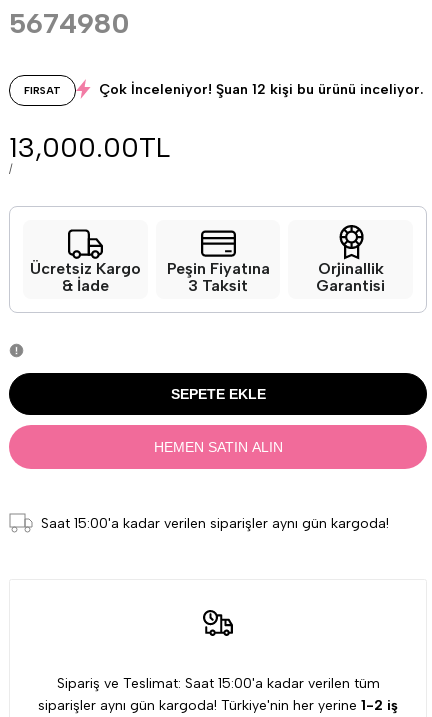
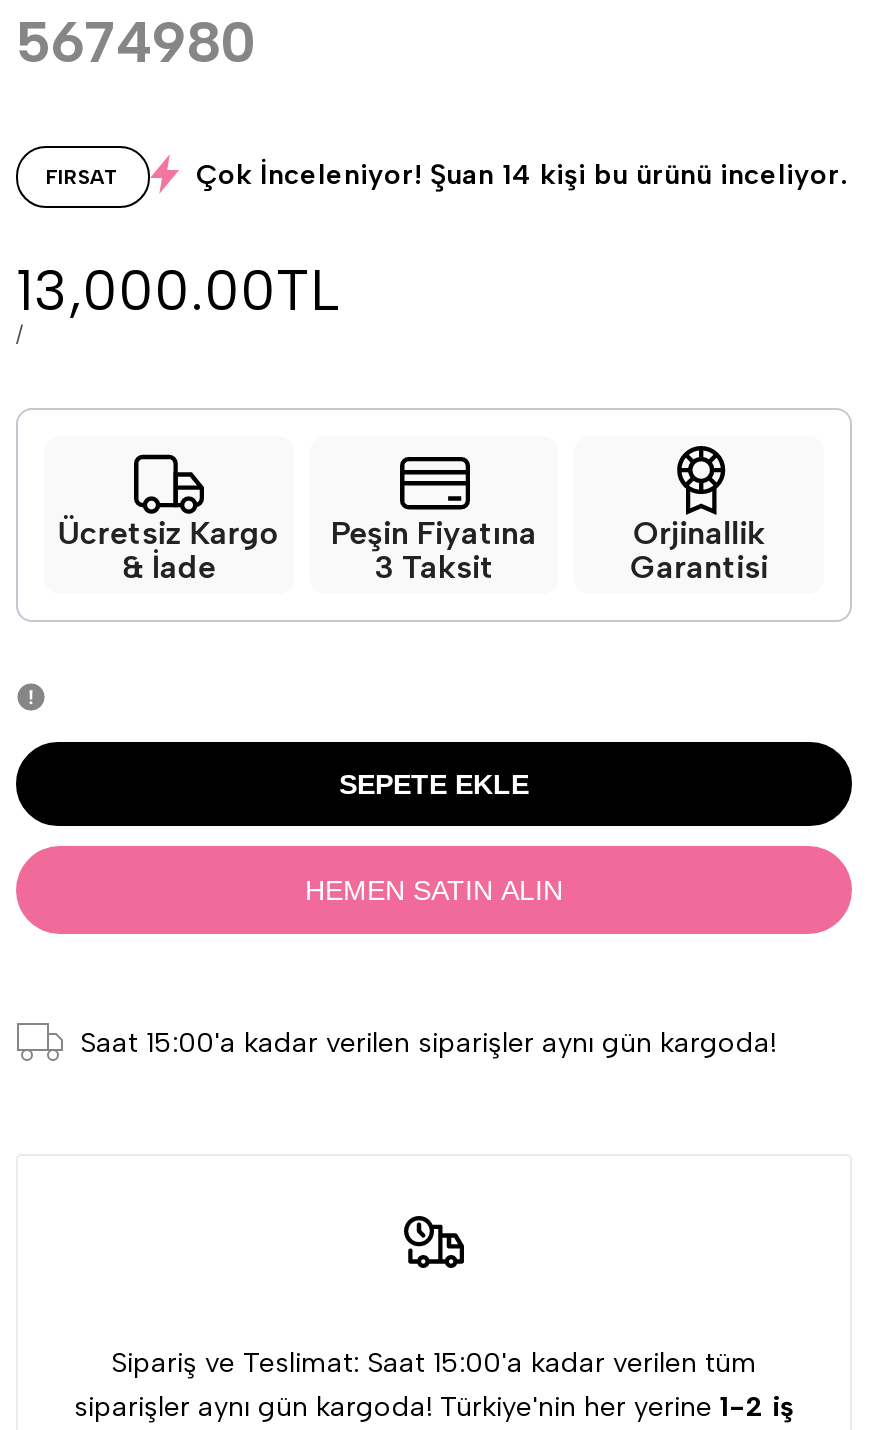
- Çok İnceleniyor! Şuan 12 kişi bu ürünü inceliyor.
+ Çok İnceleniyor! Şuan 14 kişi bu ürünü inceliyor.
